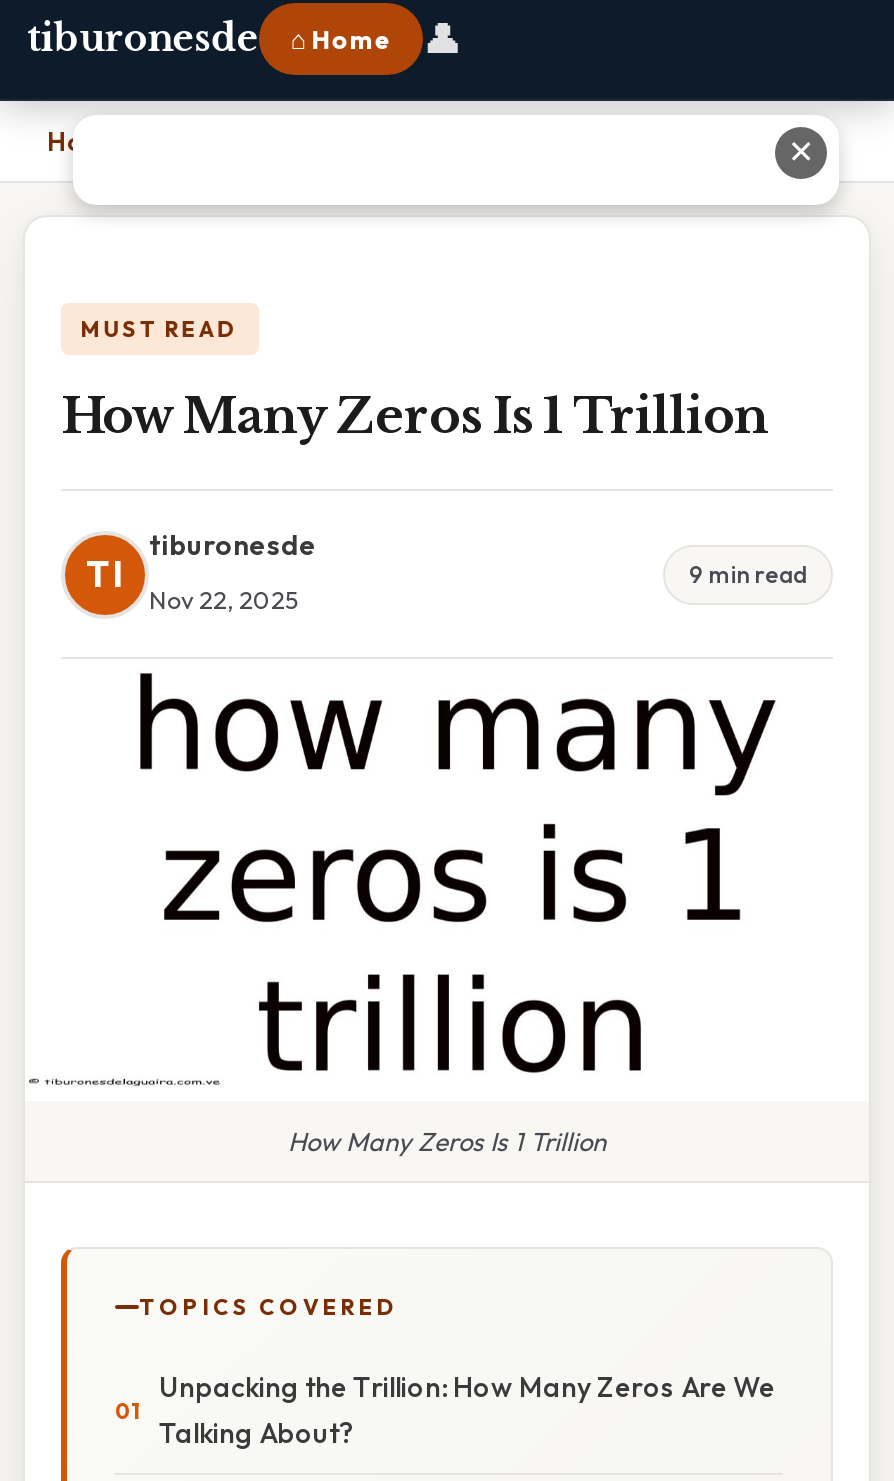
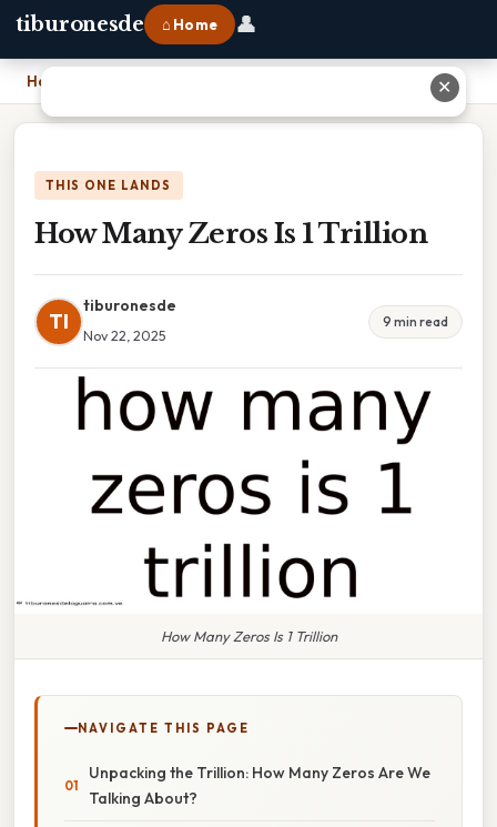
- MUST READ
+ THIS ONE LANDS

- TOPICS COVERED
+ NAVIGATE THIS PAGE
